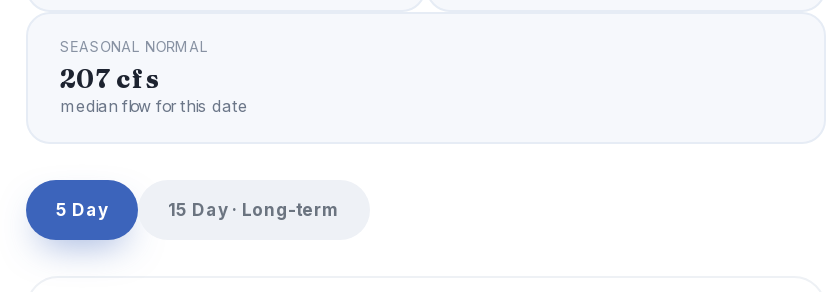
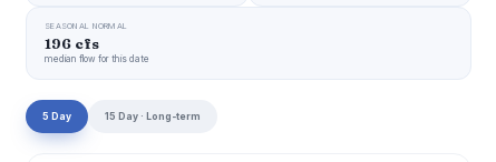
- 207 cfs
+ 196 cfs
